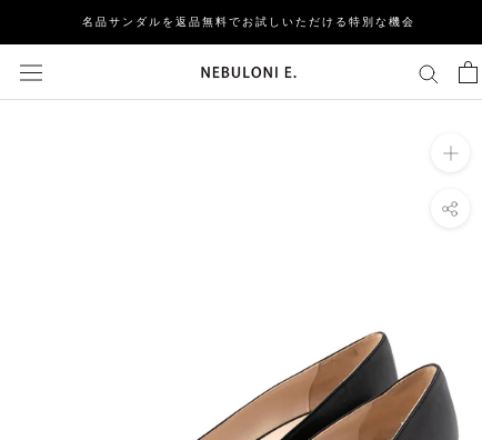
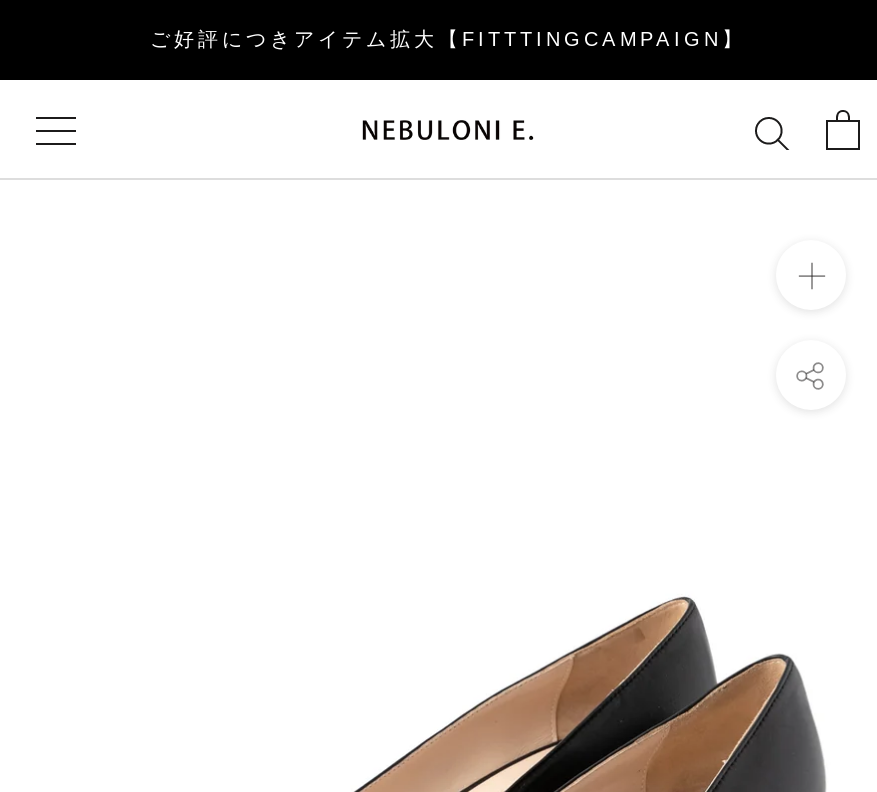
- 名品サンダルを返品無料でお試しいただける特別な機会
+ ご好評につきアイテム拡大【FITTTINGCAMPAIGN】
